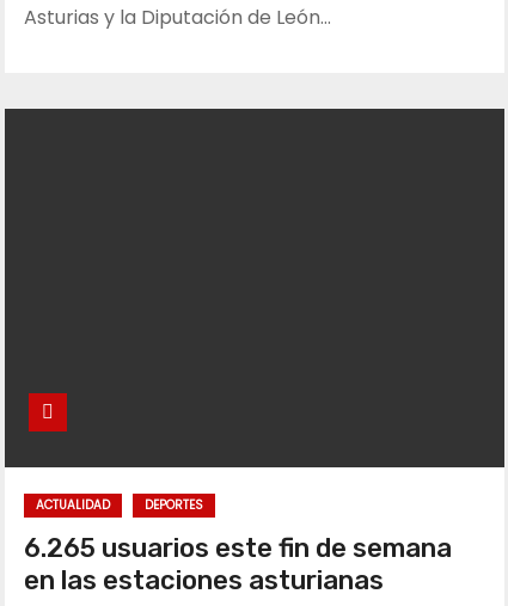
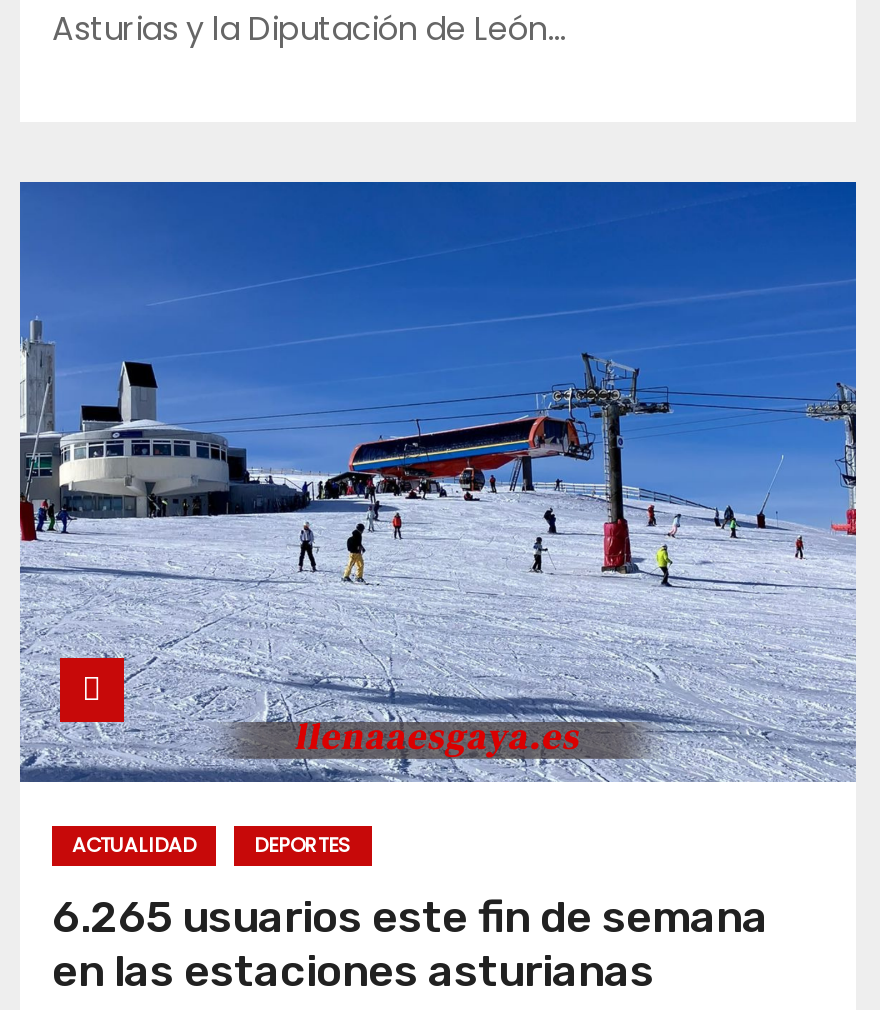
+ [image]
